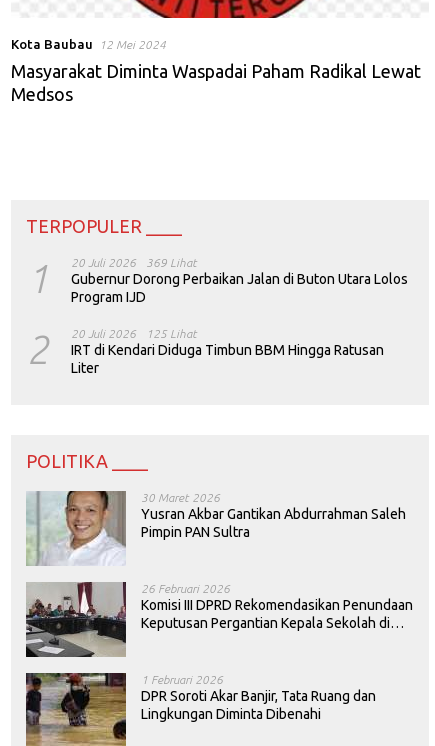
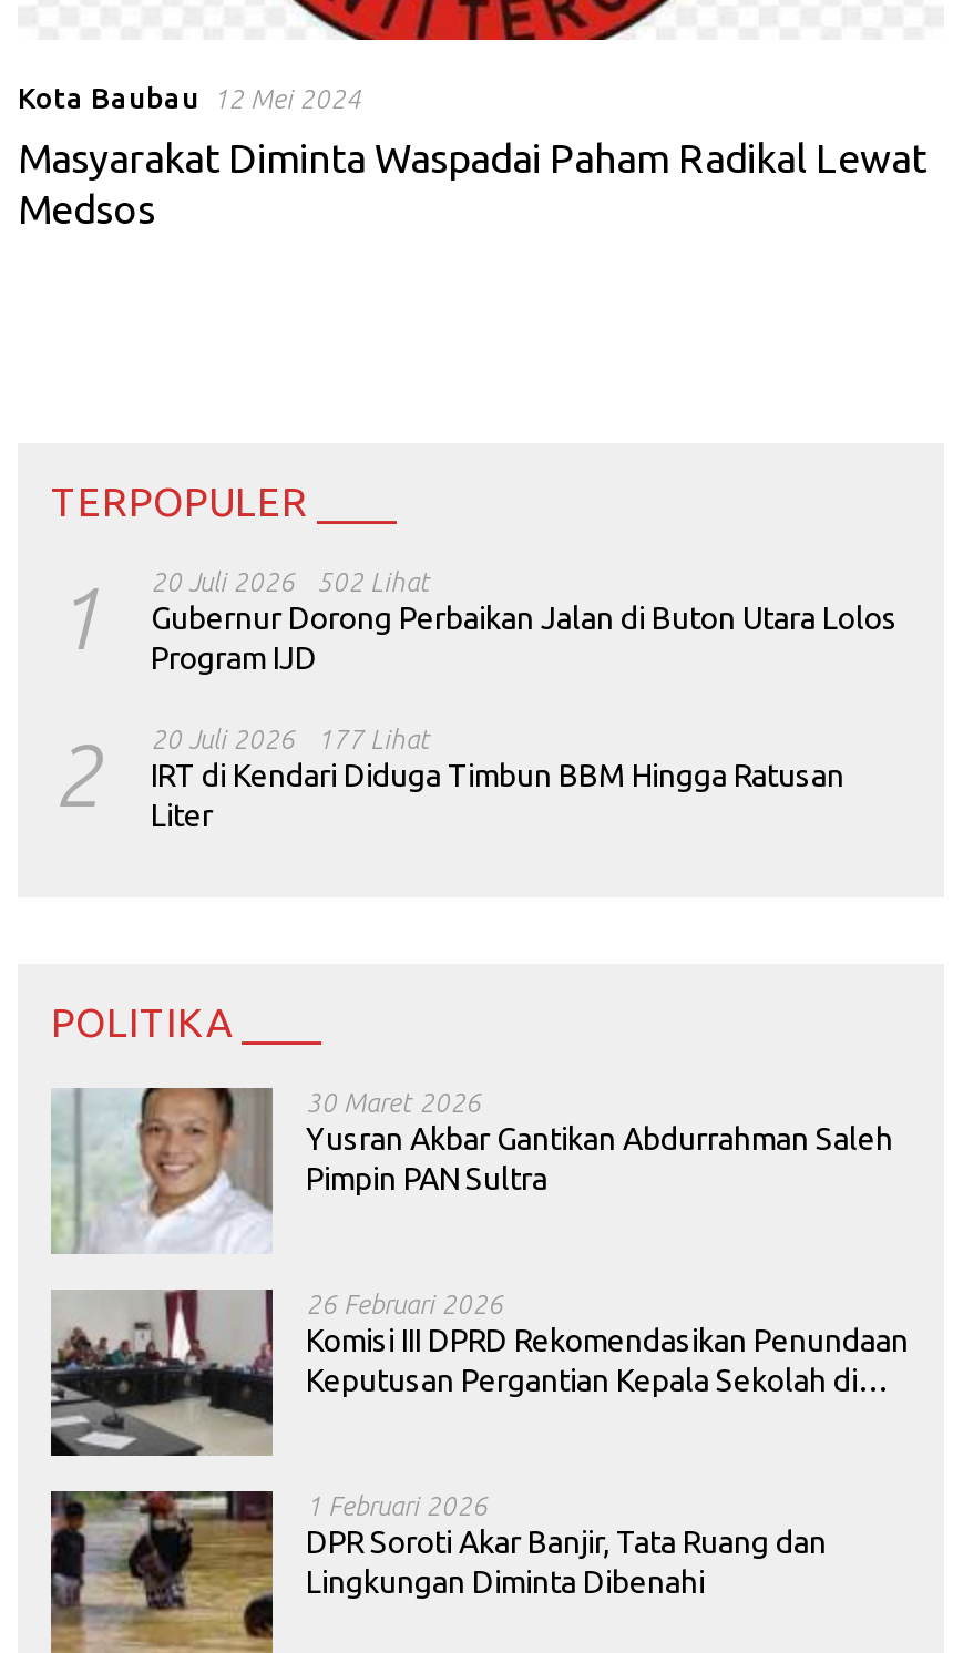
- 1 20 Juli 2026 Gubernur Dorong Perbaikan Jalan di Buton Utara Lolos Program IJD 369 Lihat
+ 1 20 Juli 2026 Gubernur Dorong Perbaikan Jalan di Buton Utara Lolos Program IJD 502 Lihat

- 2 20 Juli 2026 IRT di Kendari Diduga Timbun BBM Hingga Ratusan Liter 125 Lihat
+ 2 20 Juli 2026 IRT di Kendari Diduga Timbun BBM Hingga Ratusan Liter 177 Lihat
